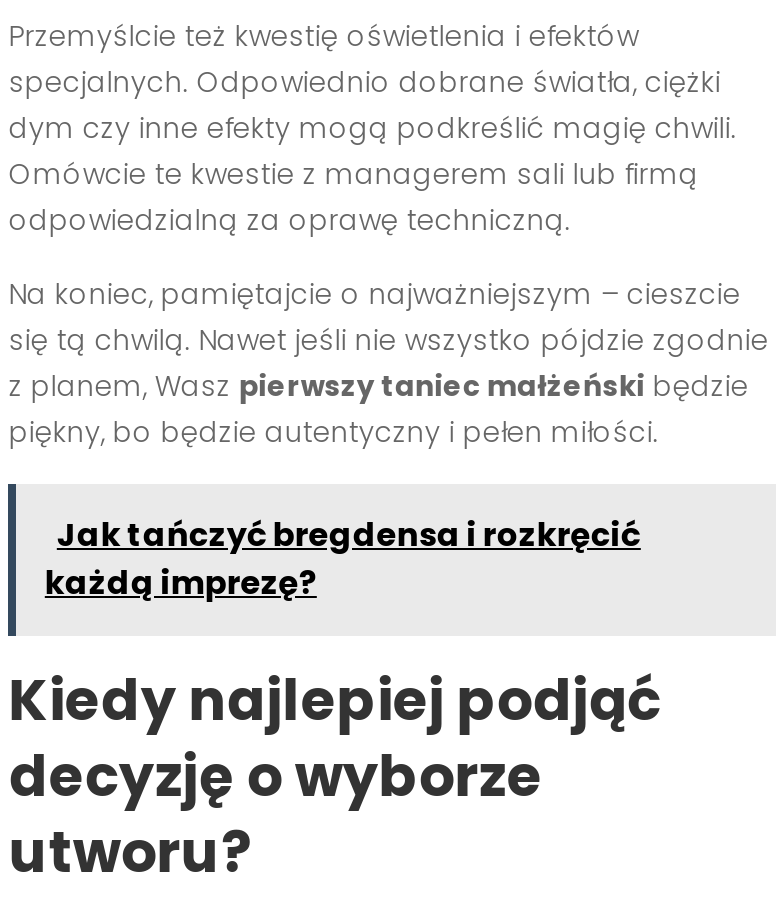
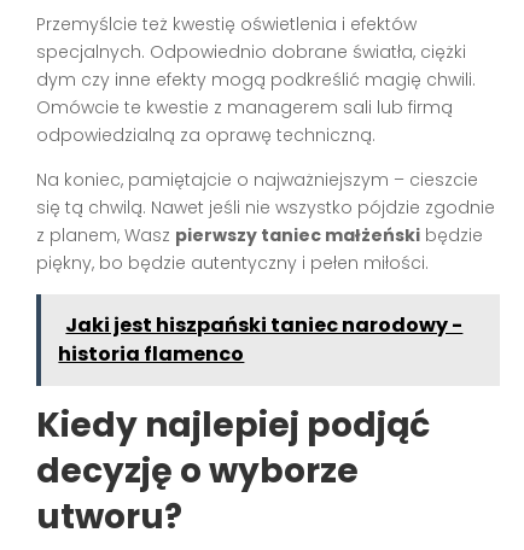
- Jak tańczyć bregdensa i rozkręcić
- każdą imprezę?
+ Jaki jest hiszpański taniec narodowy -
+ historia flamenco
